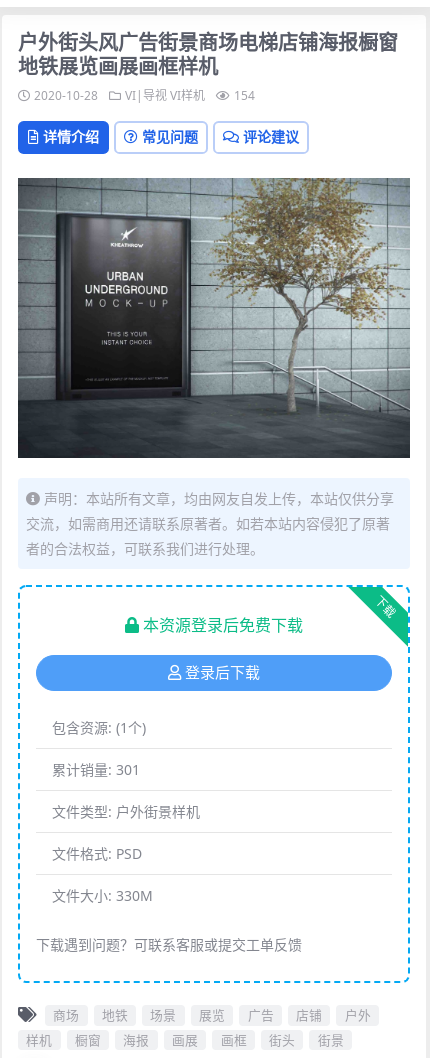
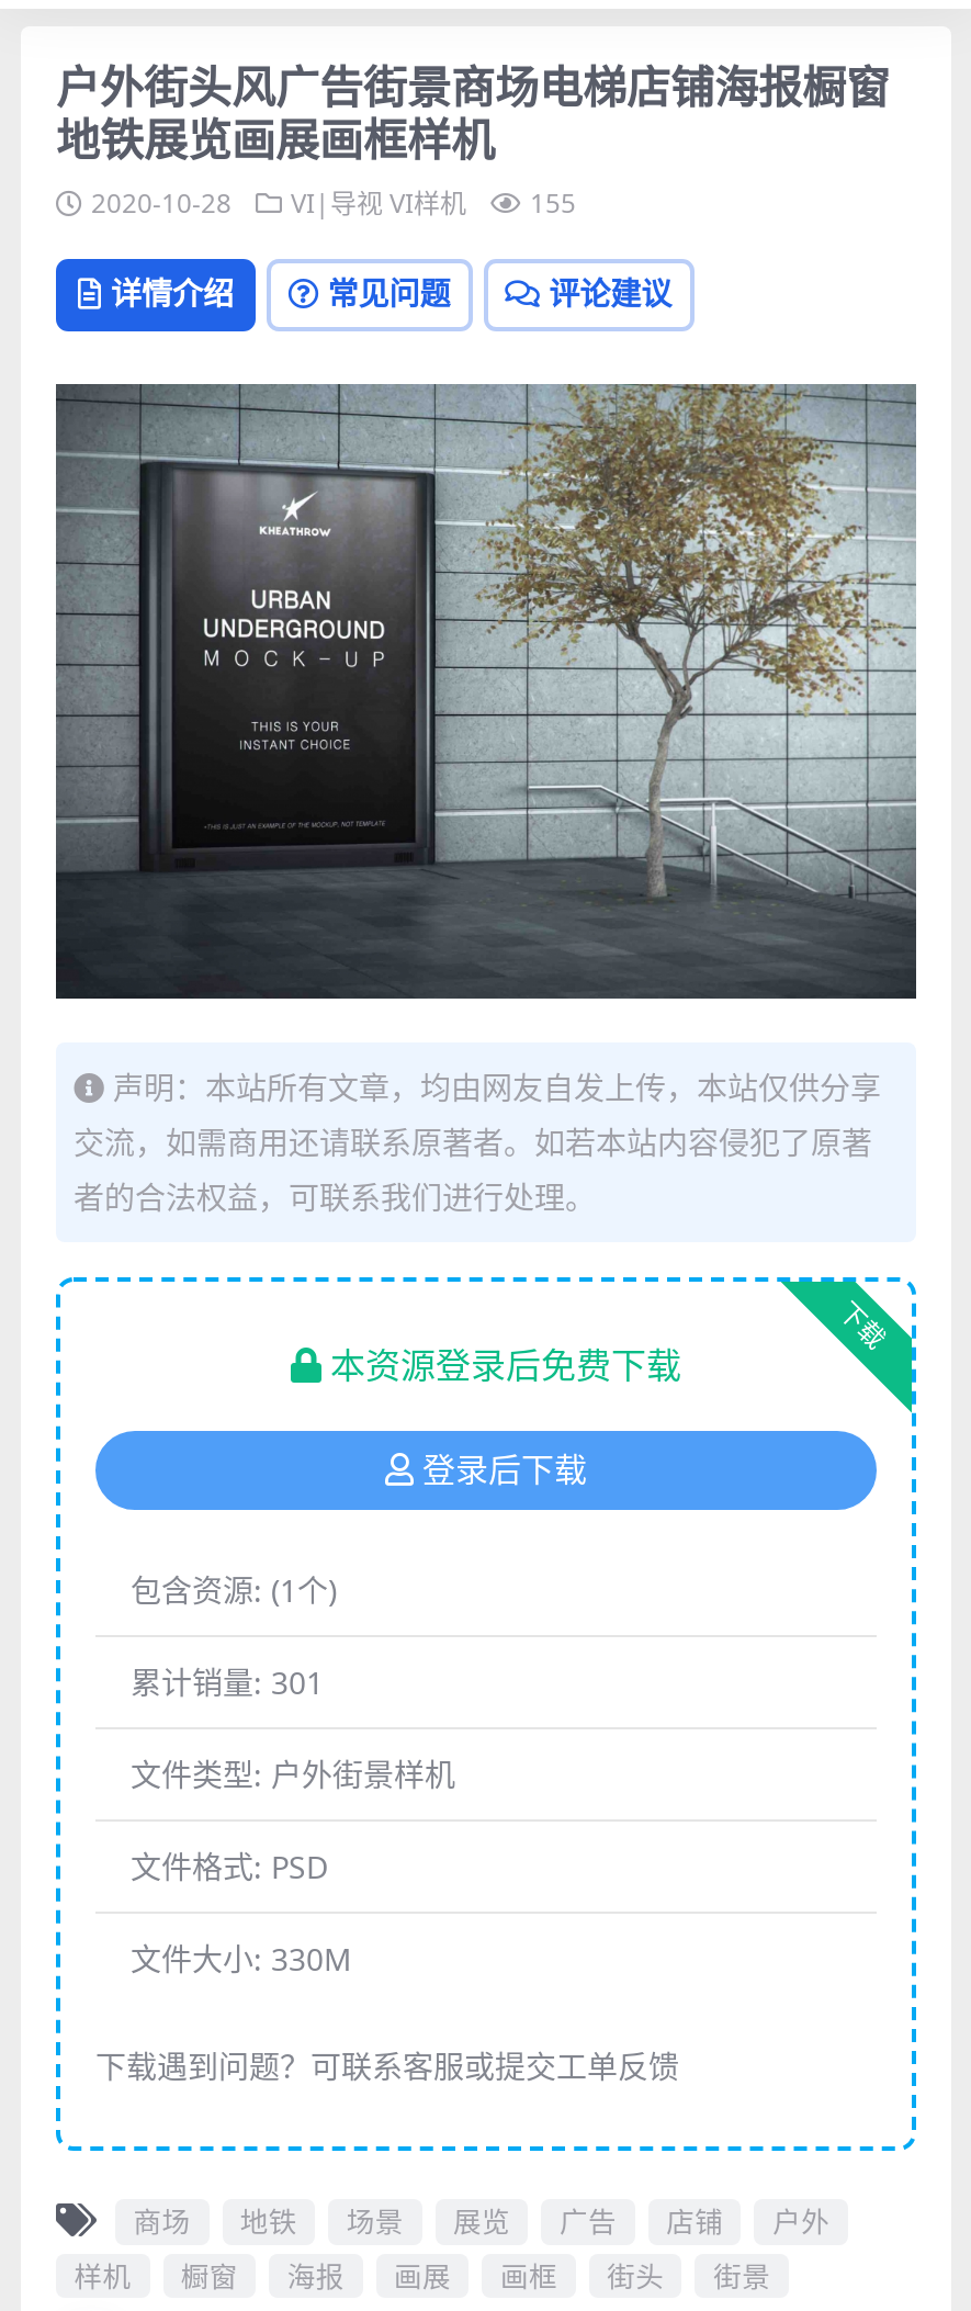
- 154
+ 155
